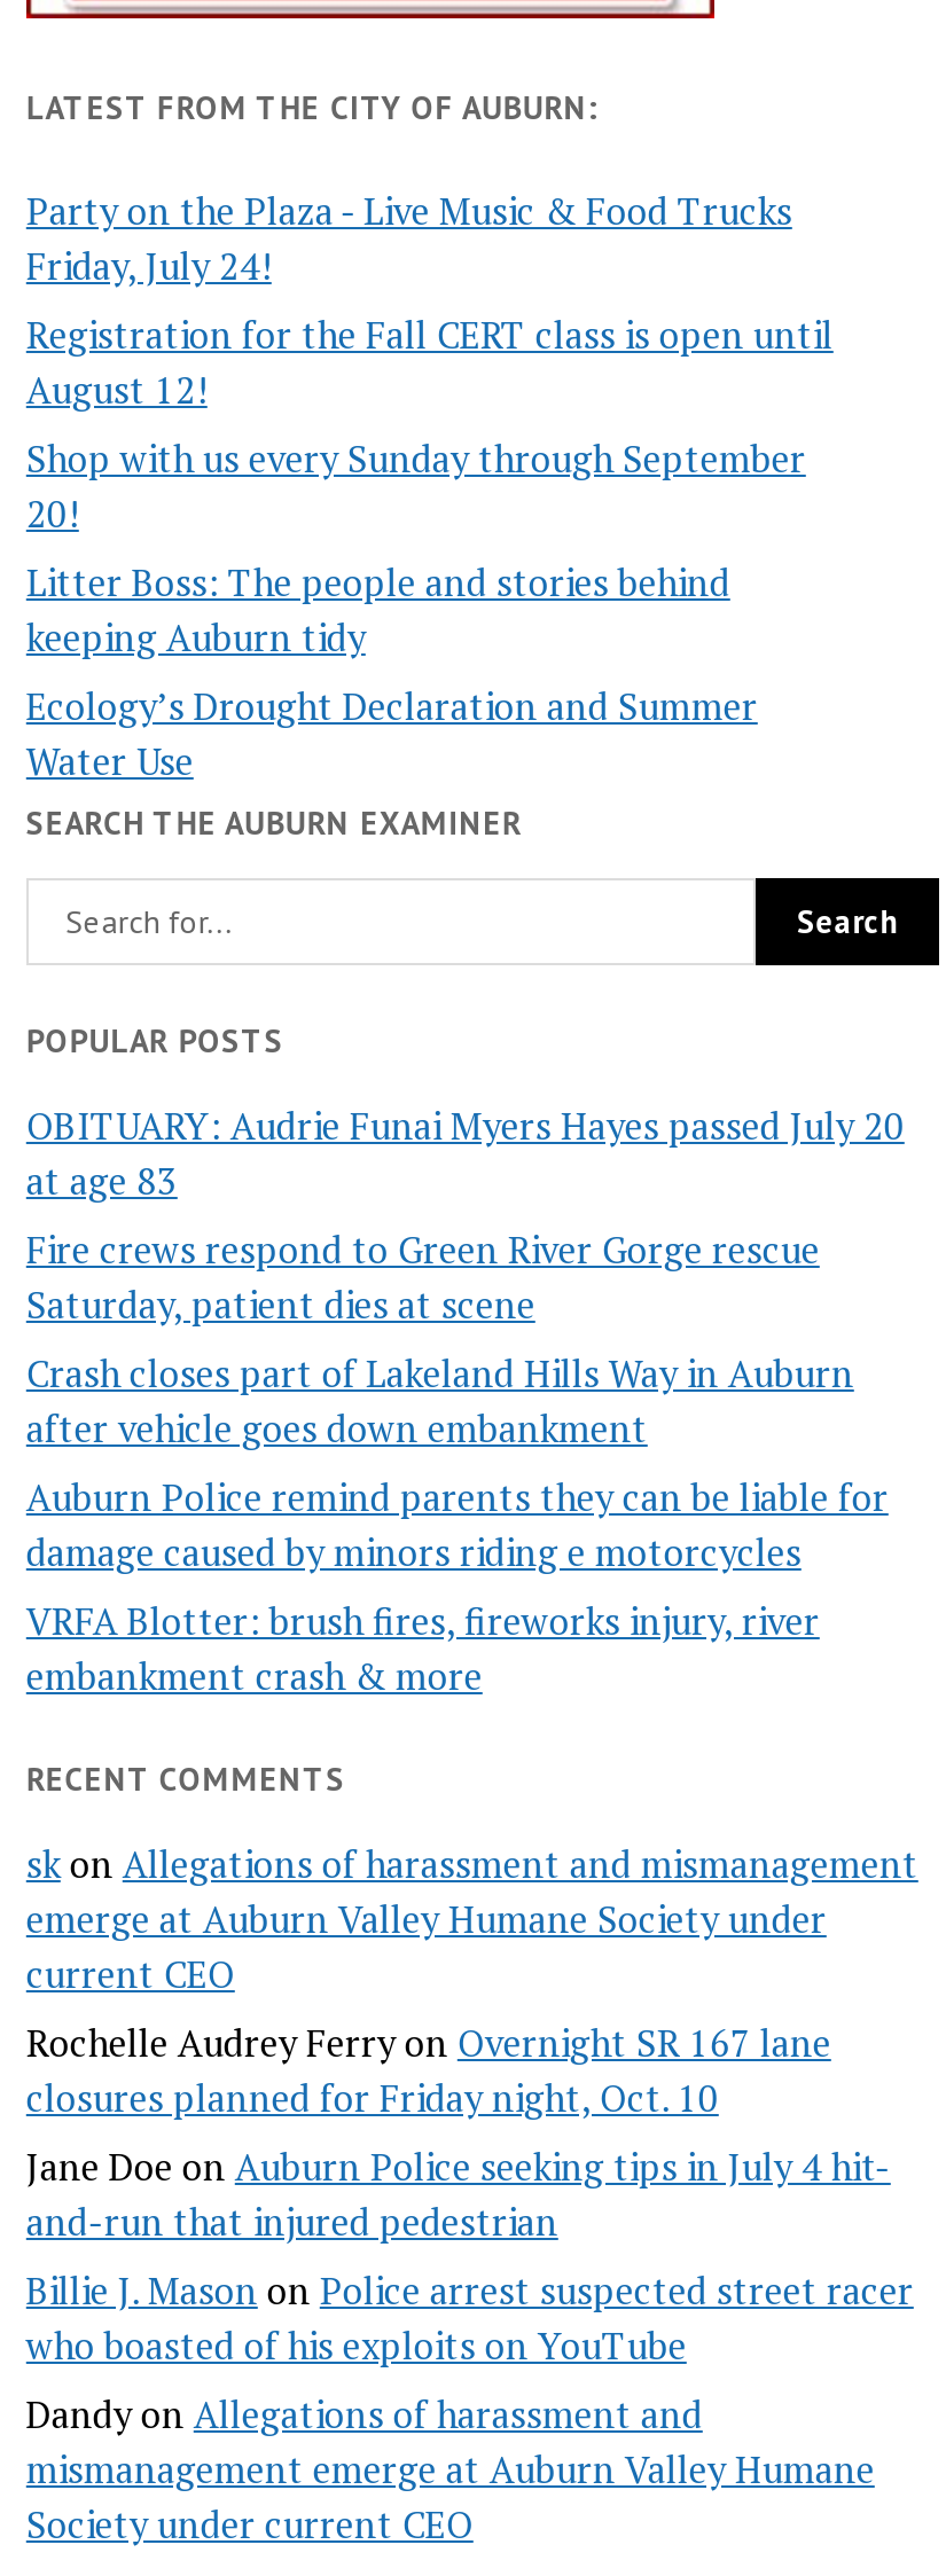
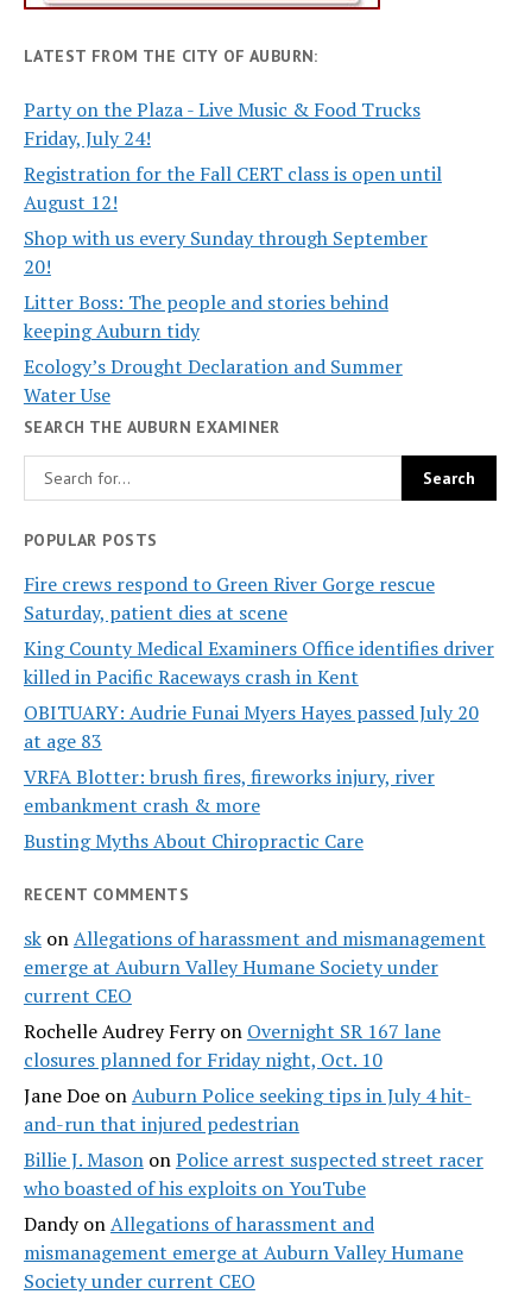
moved down: OBITUARY: Audrie Funai Myers Hayes passed July 20 | at age 83

moved up: Fire crews respond to Green River Gorge rescue | Saturday, patient dies at scene

- Crash closes part of Lakeland Hills Way in Auburn
- after vehicle goes down embankment
- Auburn Police remind parents they can be liable for
- damage caused by minors riding e motorcycles
+ King County Medical Examiners Office identifies driver
+ killed in Pacific Raceways crash in Kent

moved up: VRFA Blotter: brush fires, fireworks injury, river | embankment crash & more

+ Busting Myths About Chiropractic Care
